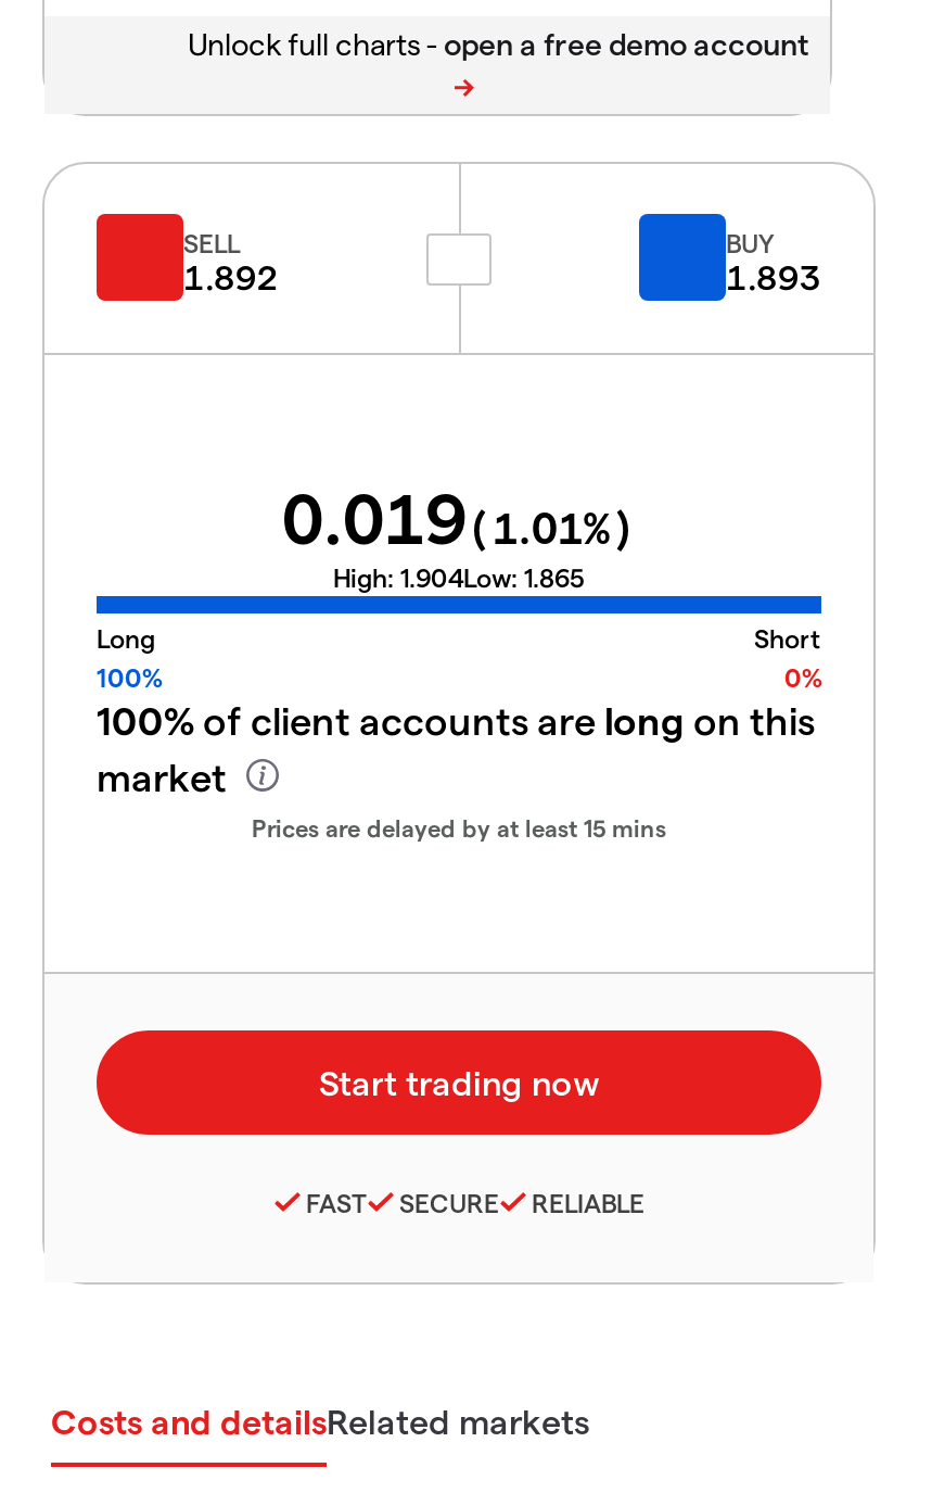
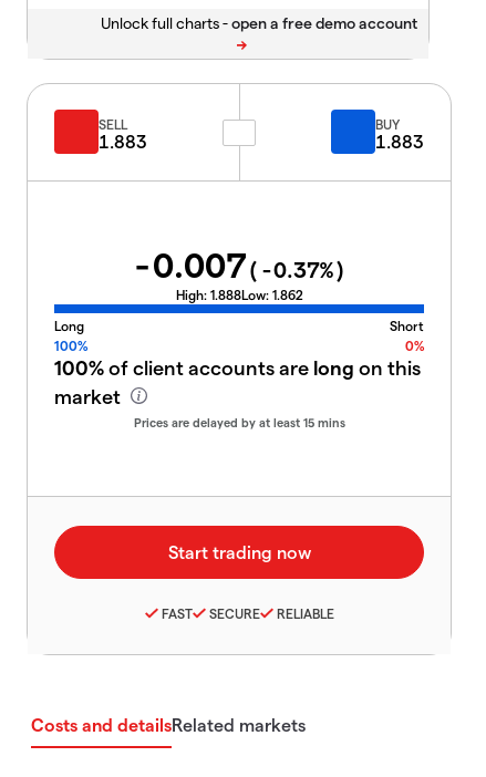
- 1.892
+ 1.883

- 1.893
+ 1.883

- 0.019(1.01%)
+ -0.007(-0.37%)

- High: 1.904Low: 1.865
+ High: 1.888Low: 1.862
